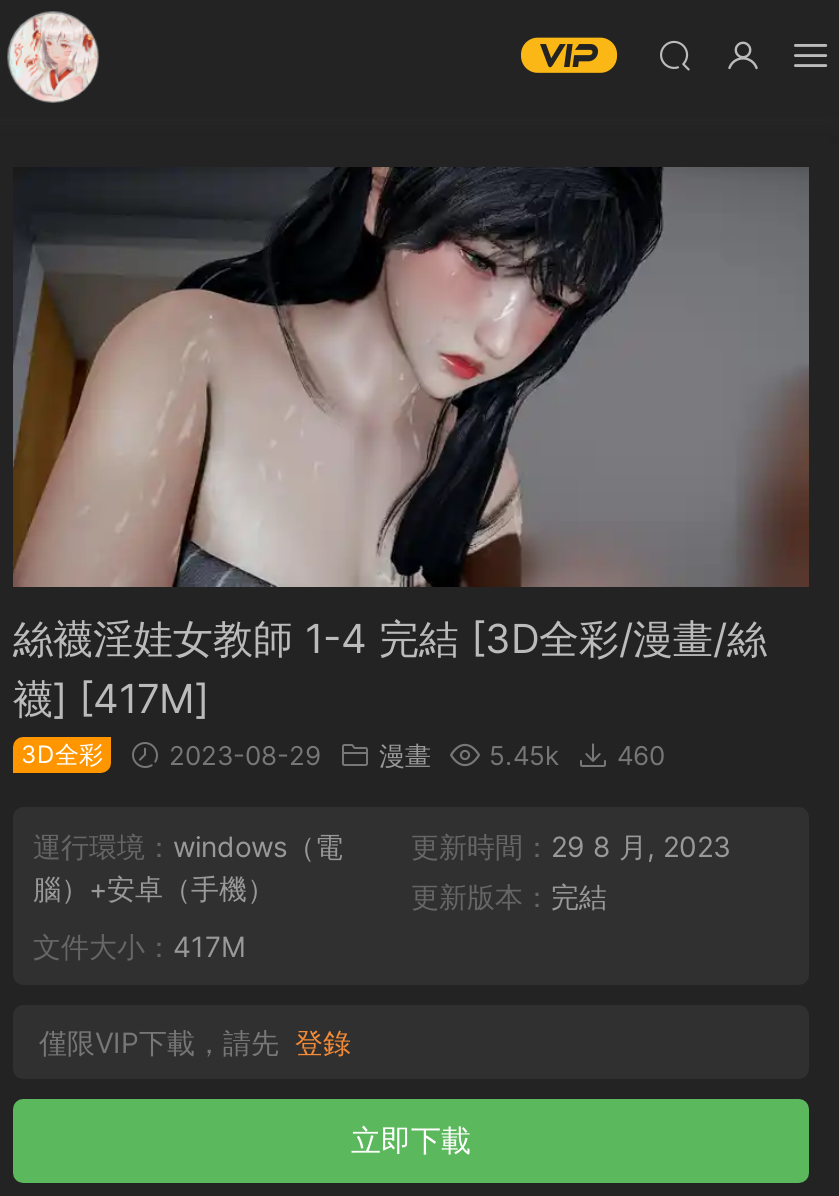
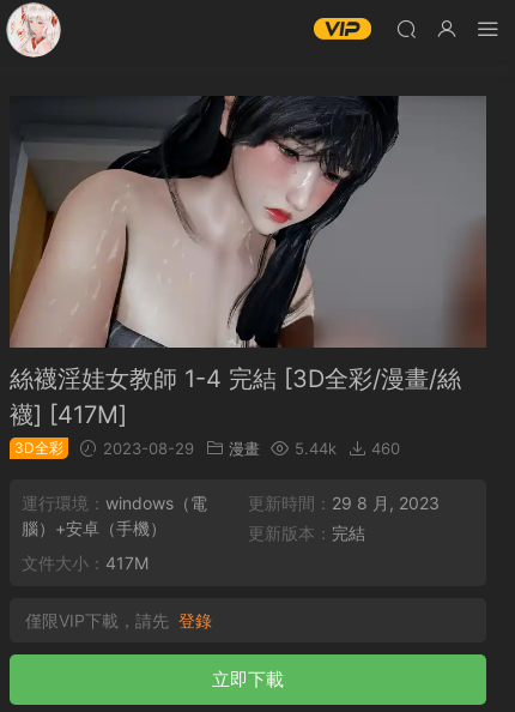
- 3D全彩 2023-08-29 漫畫 5.45k 460
+ 3D全彩 2023-08-29 漫畫 5.44k 460
